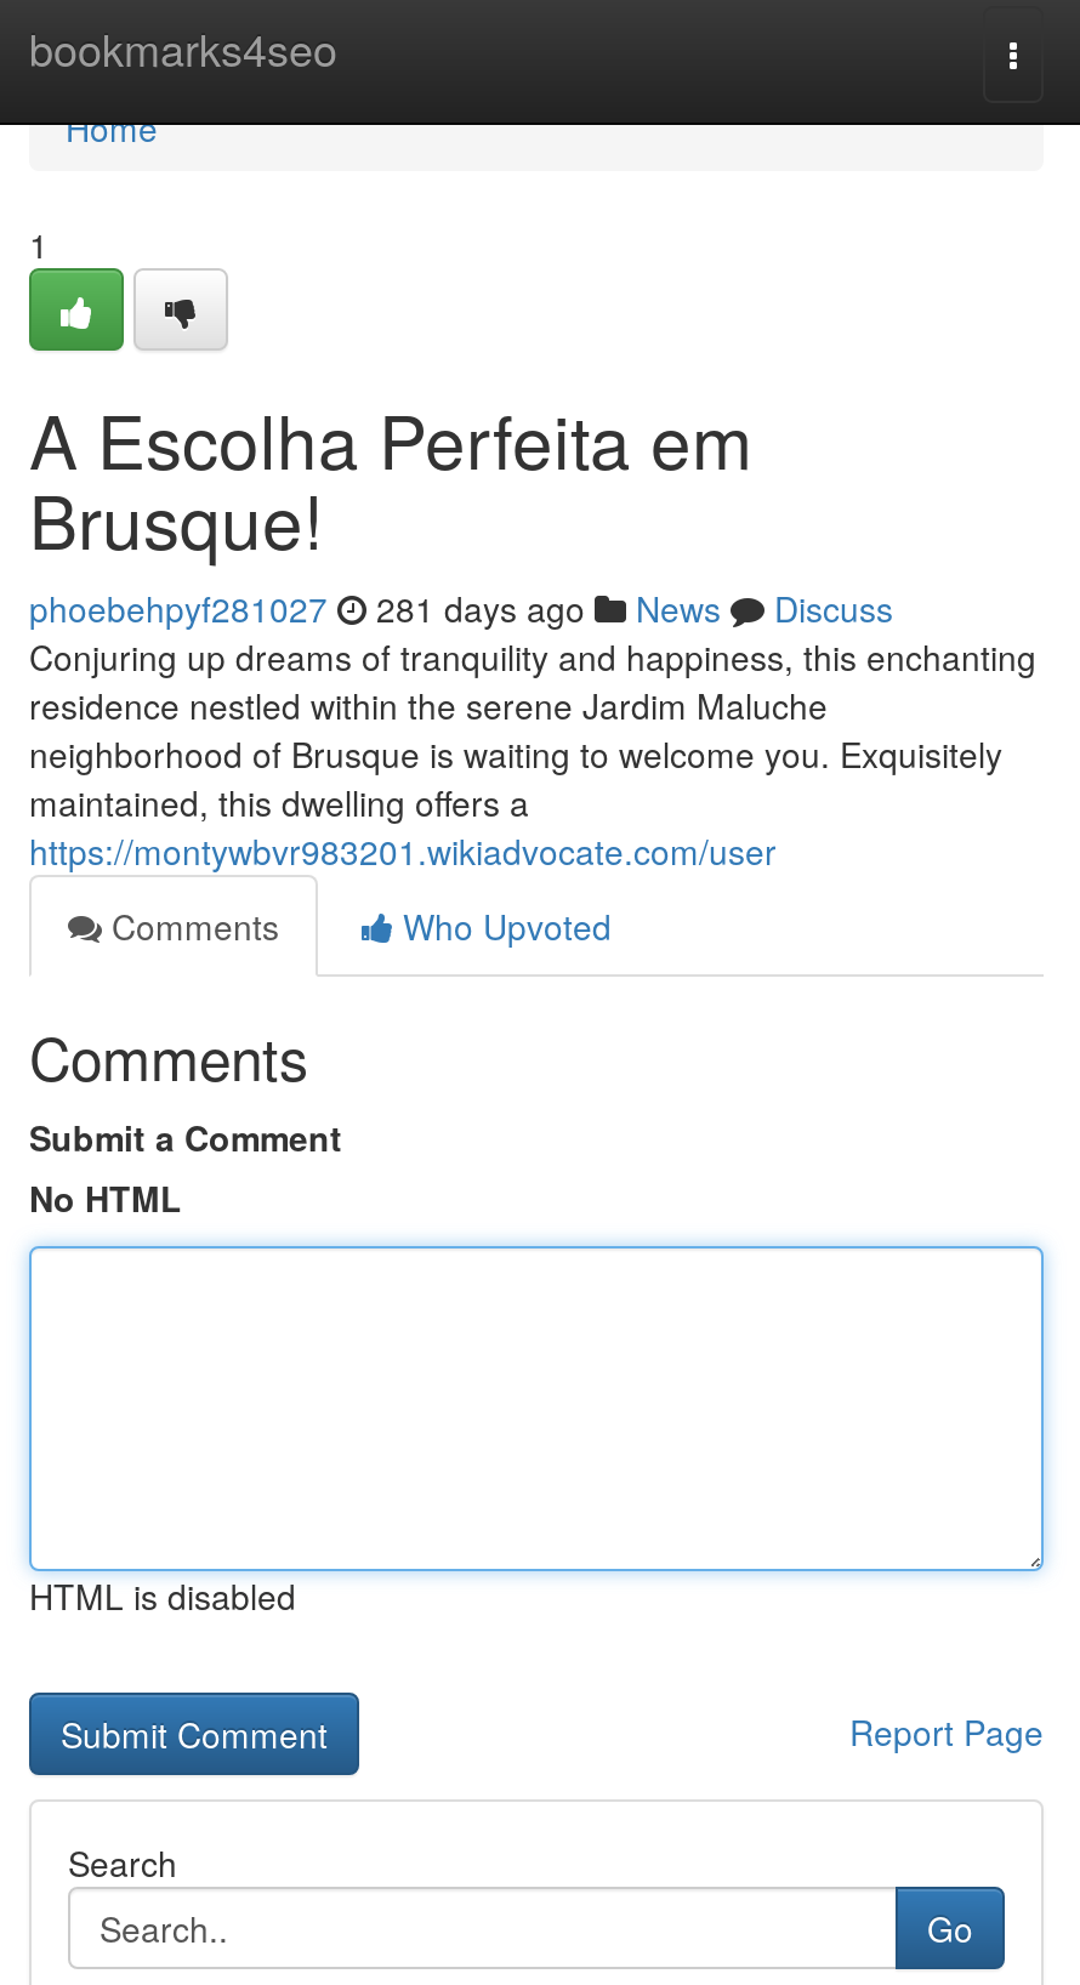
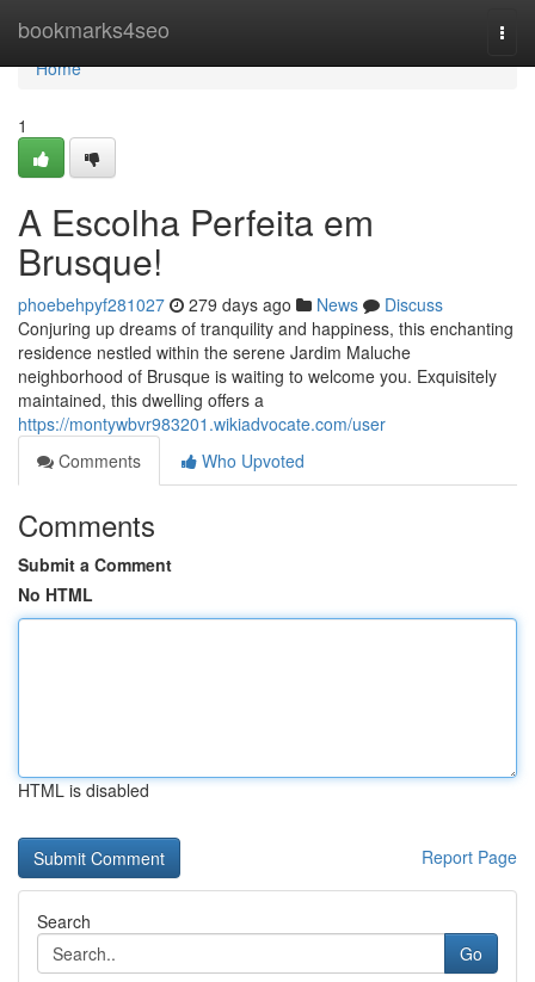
- phoebehpyf281027 281 days ago News Discuss
+ phoebehpyf281027 279 days ago News Discuss
